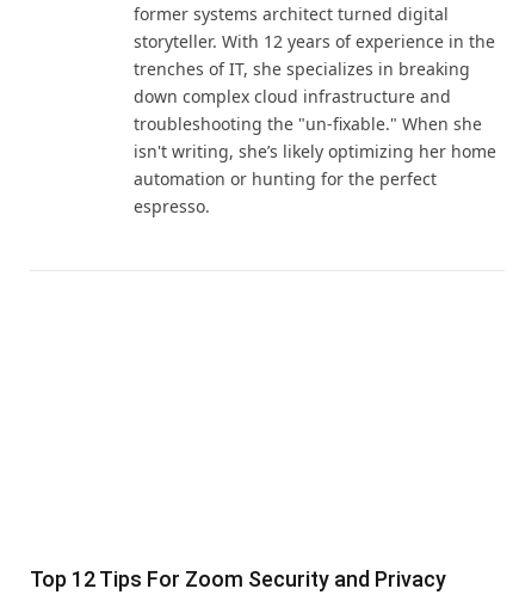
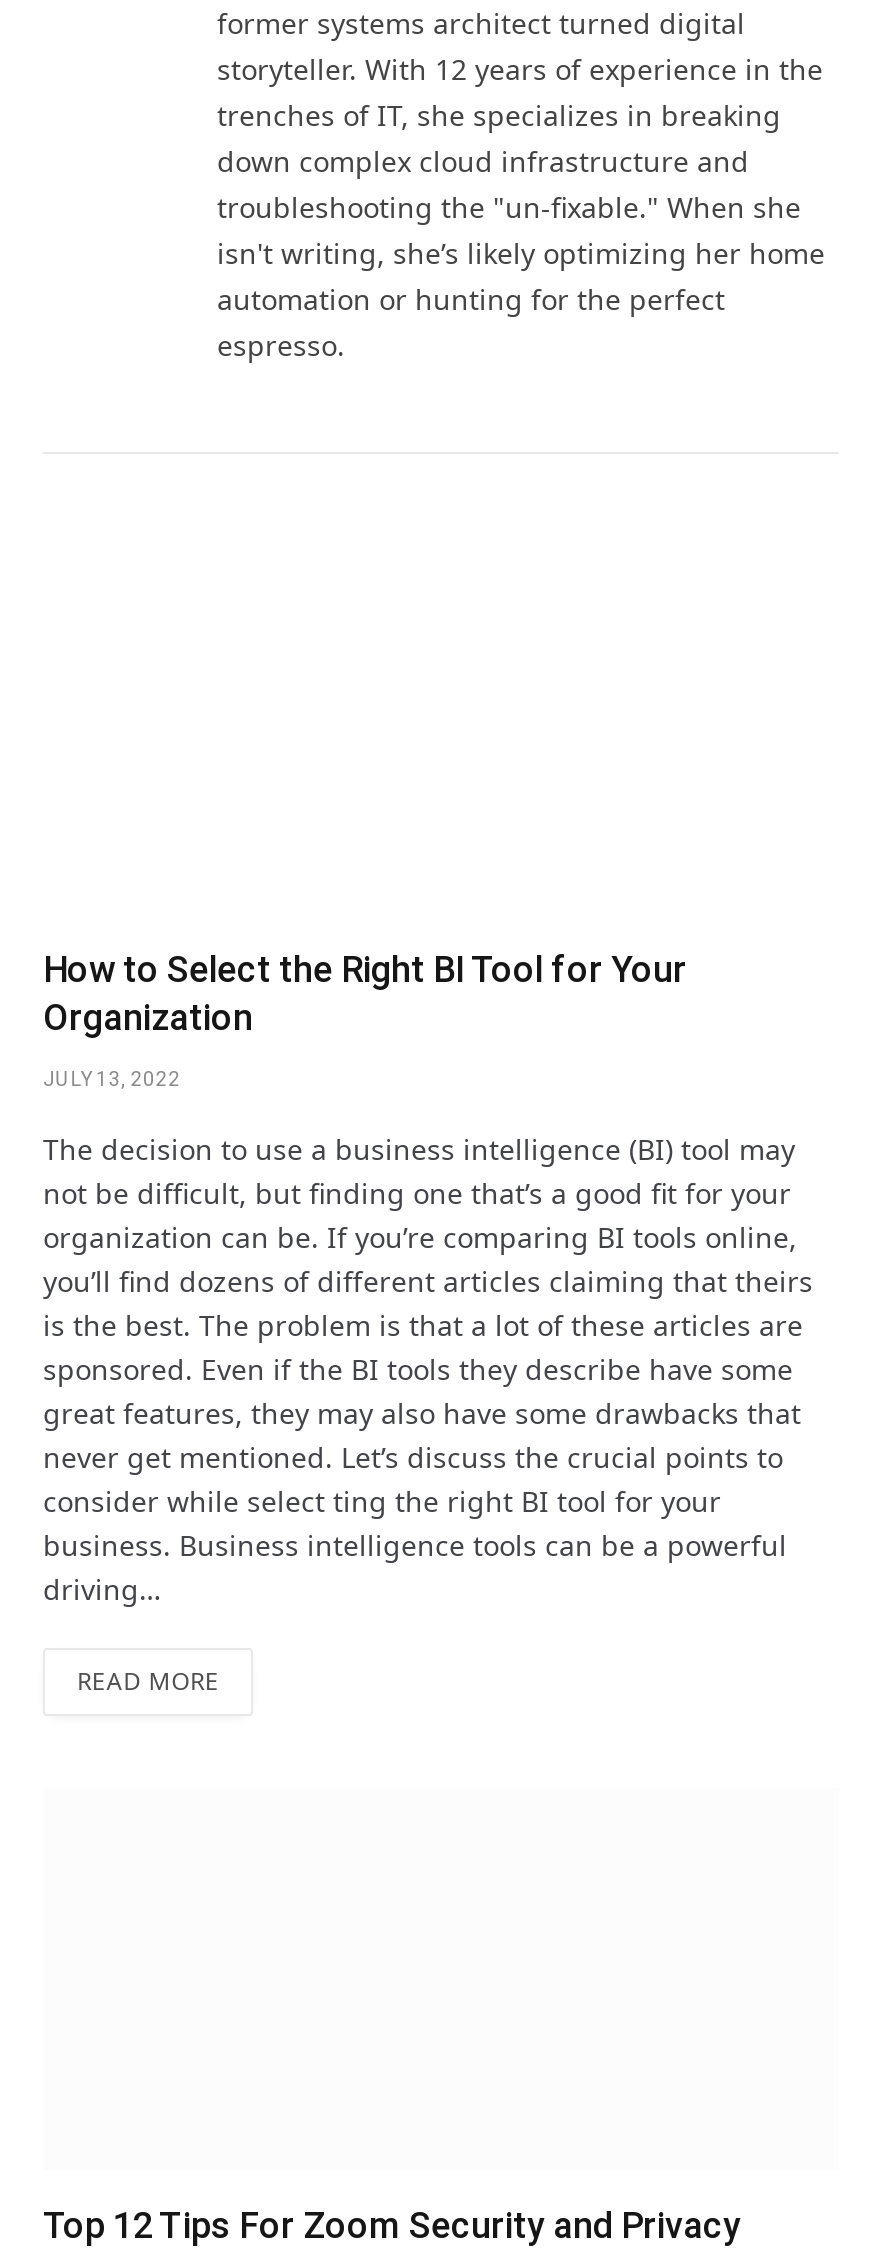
+ How to Select the Right BI Tool for Your
+ Organization
+ JULY 13, 2022
+ The decision to use a business intelligence (BI) tool may
+ not be difficult, but finding one that’s a good fit for your
+ organization can be. If you’re comparing BI tools online,
+ you’ll find dozens of different articles claiming that theirs
+ is the best. The problem is that a lot of these articles are
+ sponsored. Even if the BI tools they describe have some
+ great features, they may also have some drawbacks that
+ never get mentioned. Let’s discuss the crucial points to
+ consider while select ting the right BI tool for your
+ business. Business intelligence tools can be a powerful
+ driving…
+ READ MORE
